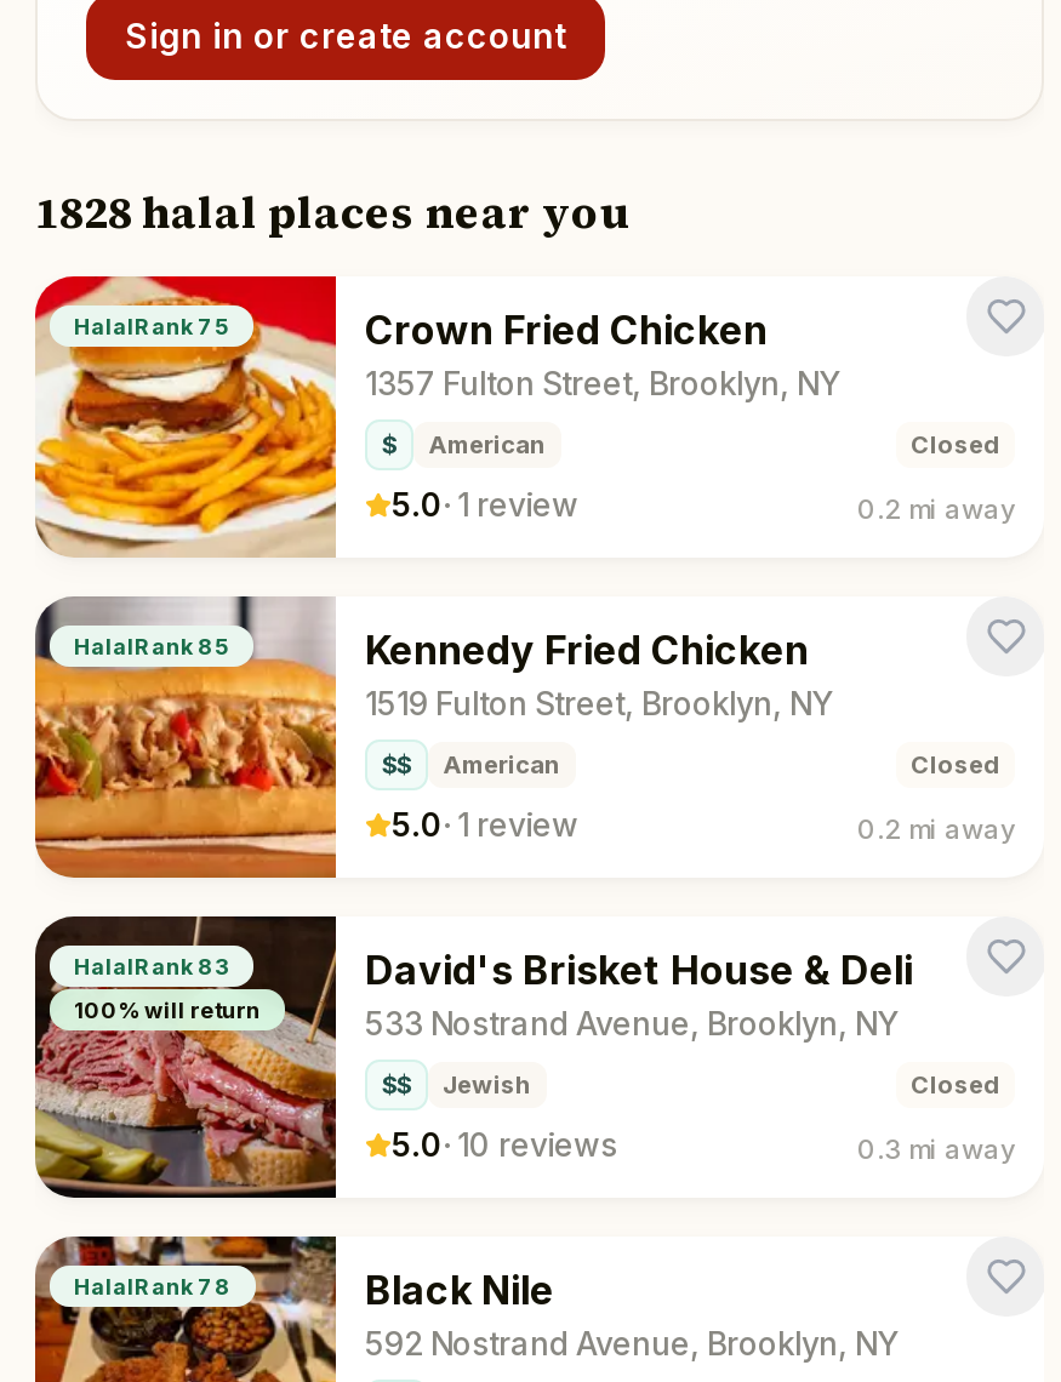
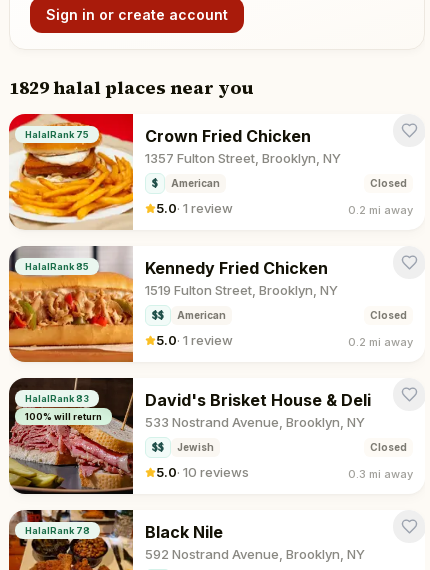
- 1828 halal places near you
+ 1829 halal places near you
